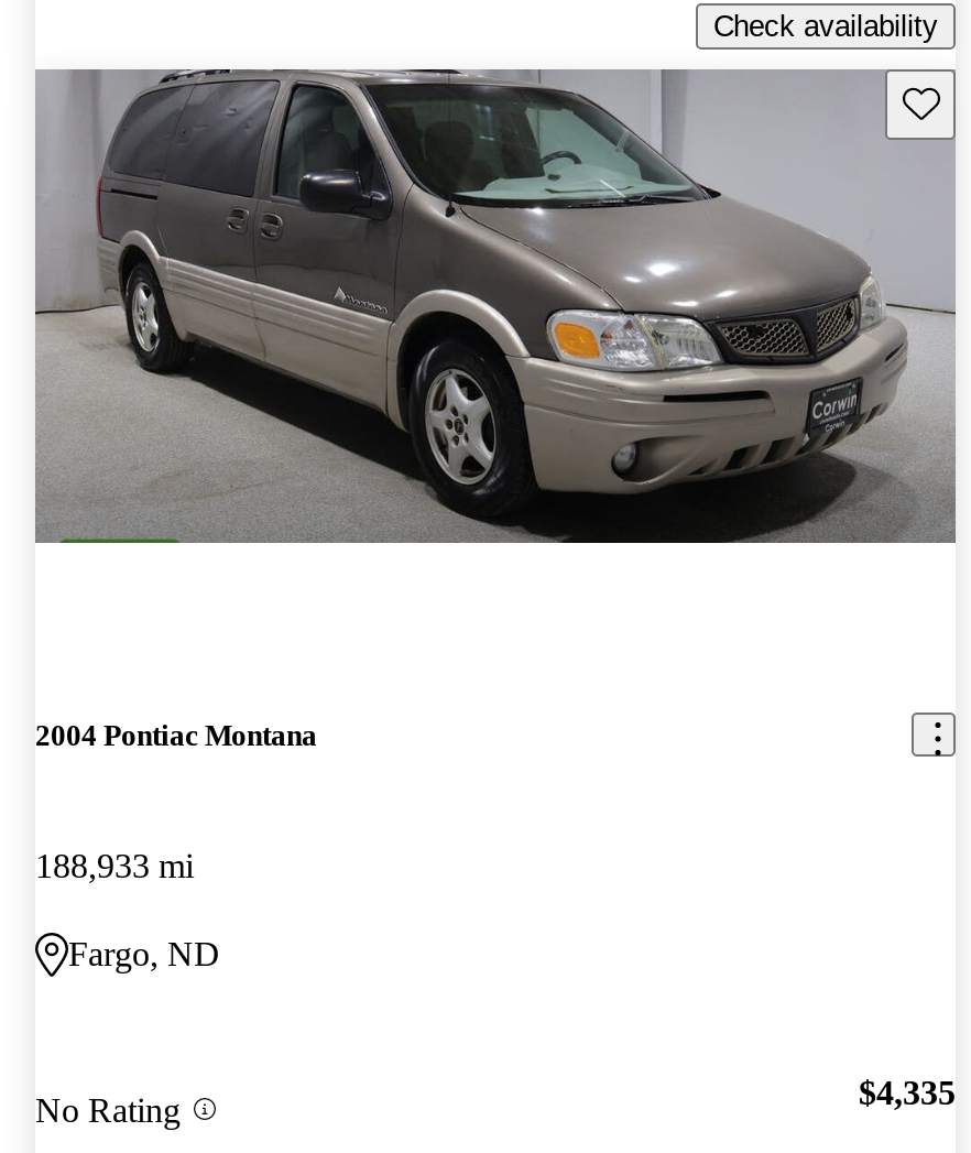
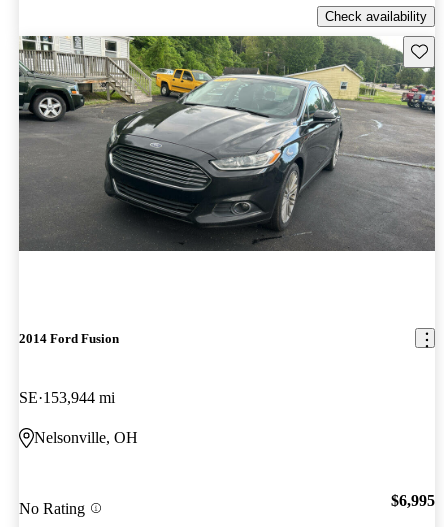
- [image]
+ [image]

- 2004 Pontiac Montana
+ 2014 Ford Fusion

- 188,933 mi
+ SE 153,944 mi

- Fargo, ND
+ Nelsonville, OH

- $4,335
+ $6,995
